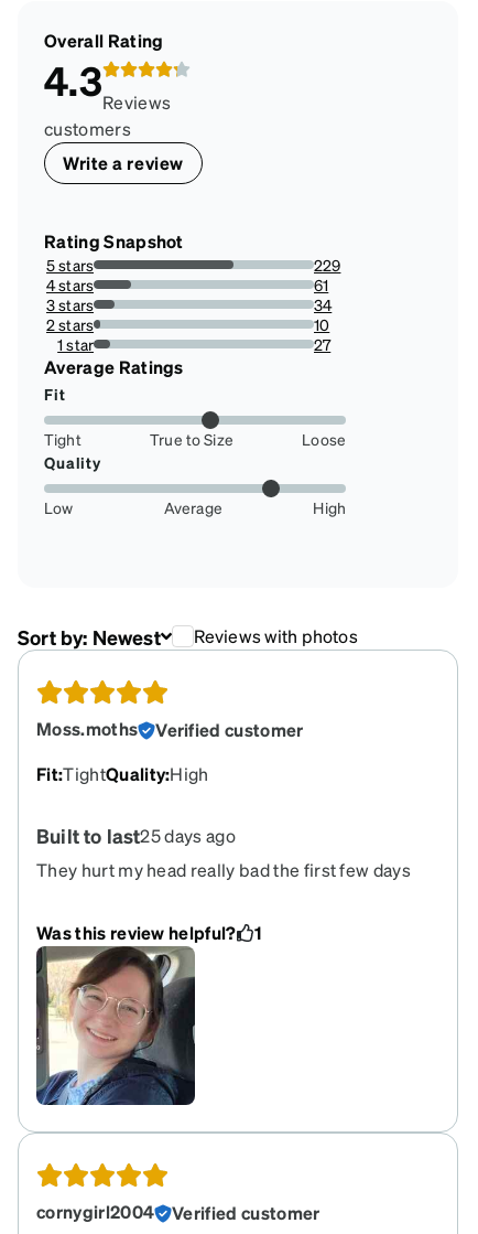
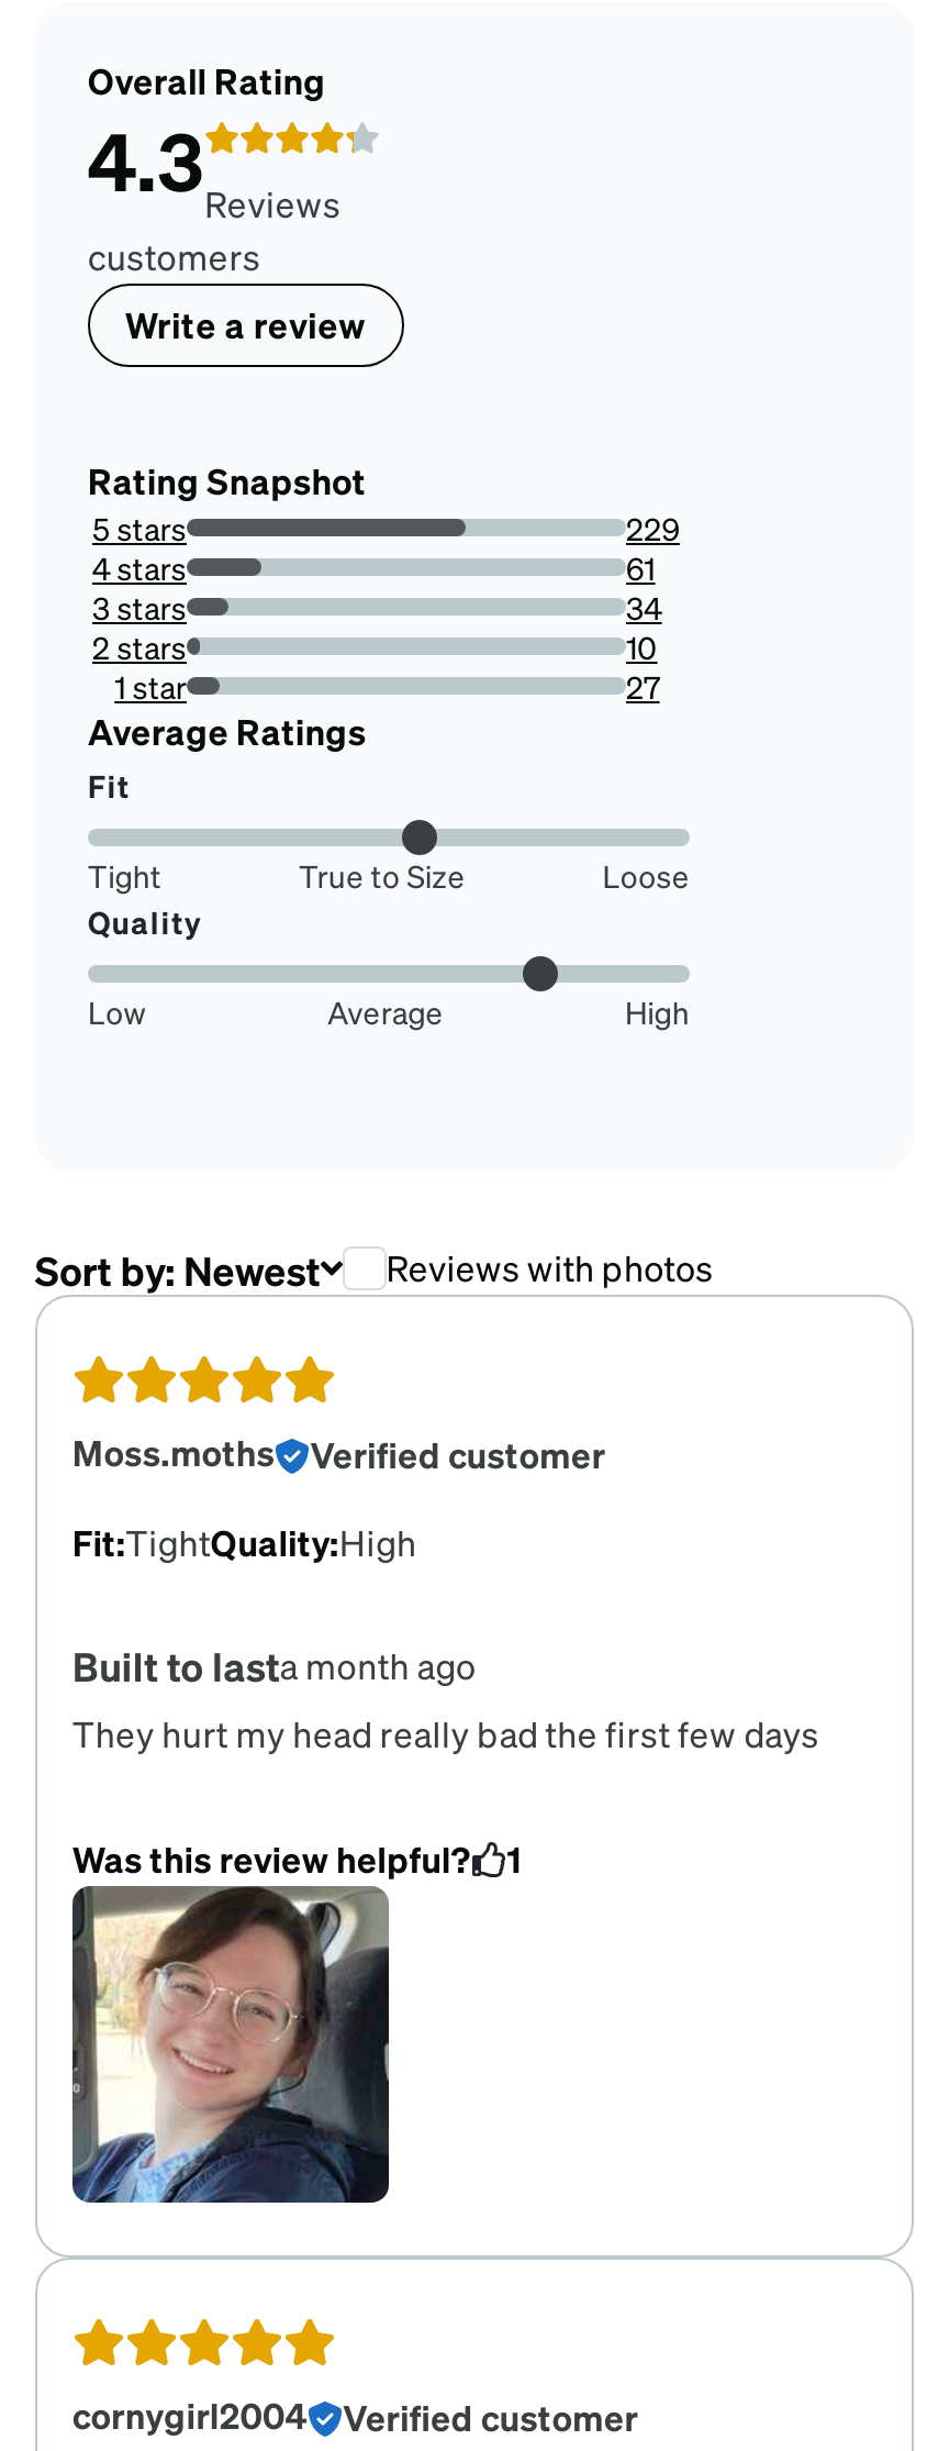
- Built to last25 days ago
+ Built to lasta month ago
